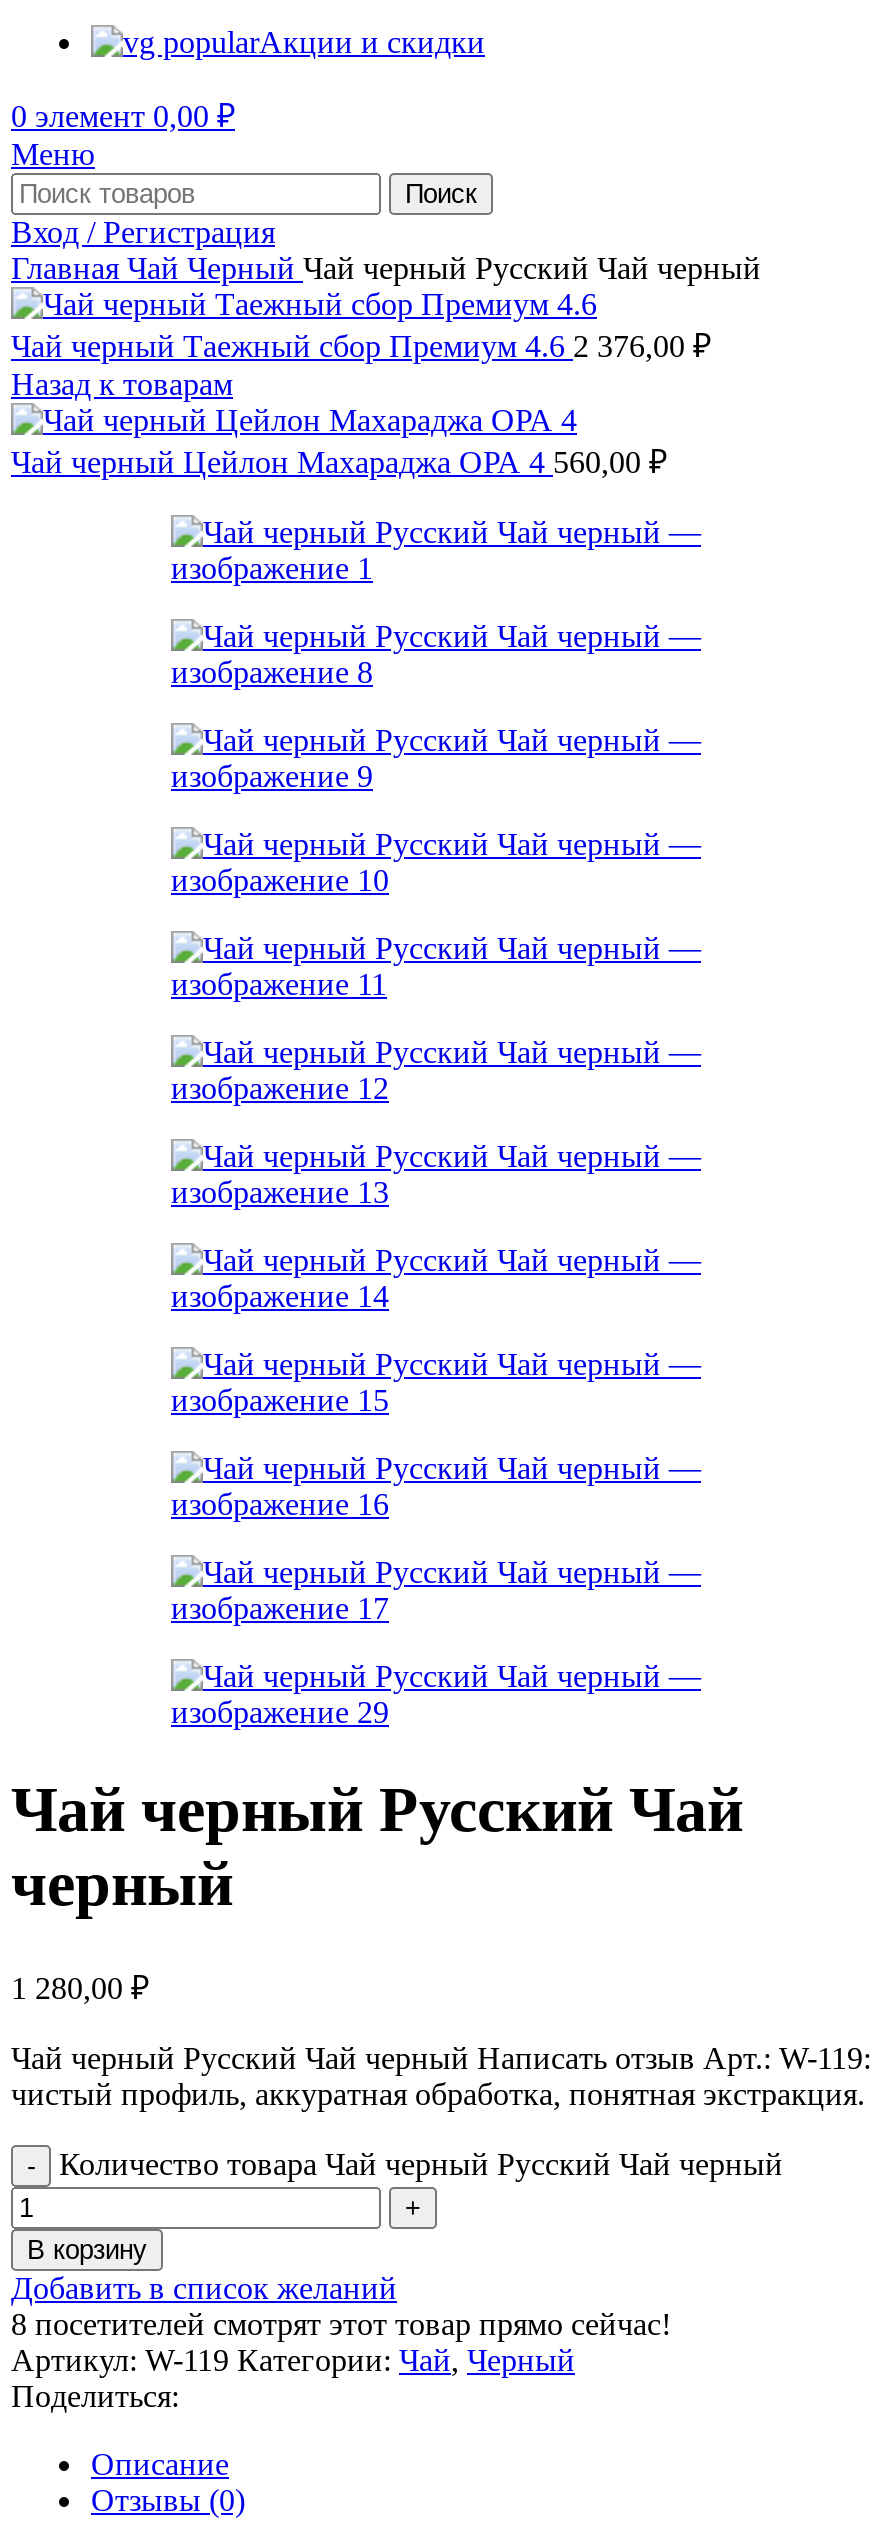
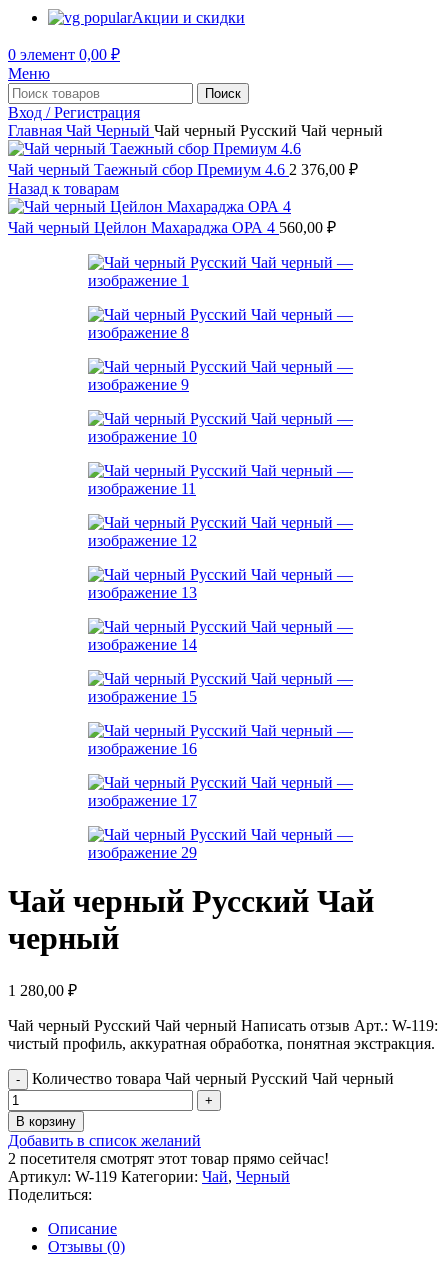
- 8 посетителей смотрят этот товар прямо сейчас!
+ 2 посетителя смотрят этот товар прямо сейчас!
